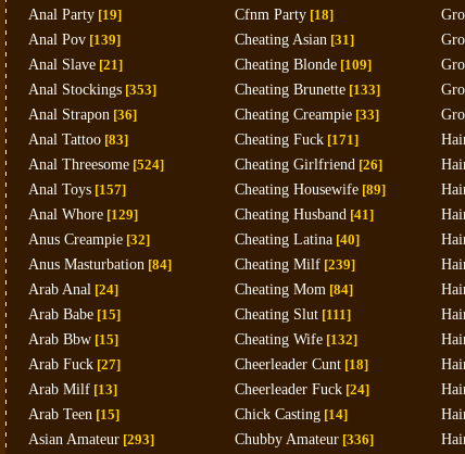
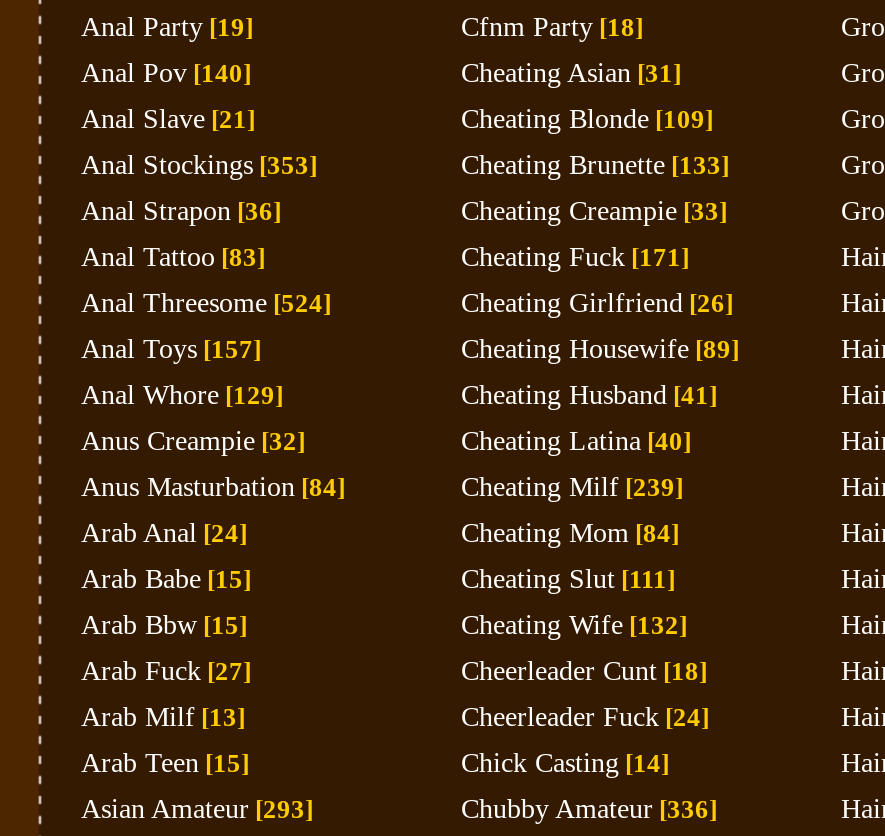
- Anal Pov [139]
+ Anal Pov [140]
